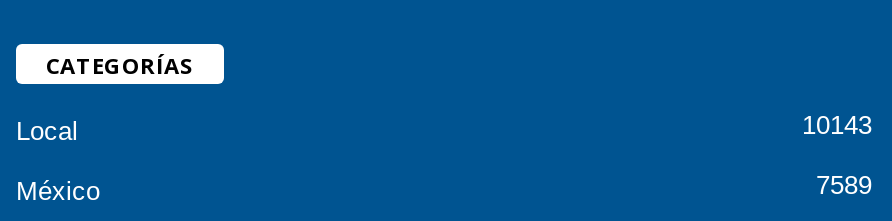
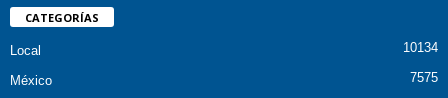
- 10143
+ 10134

- 7589
+ 7575
